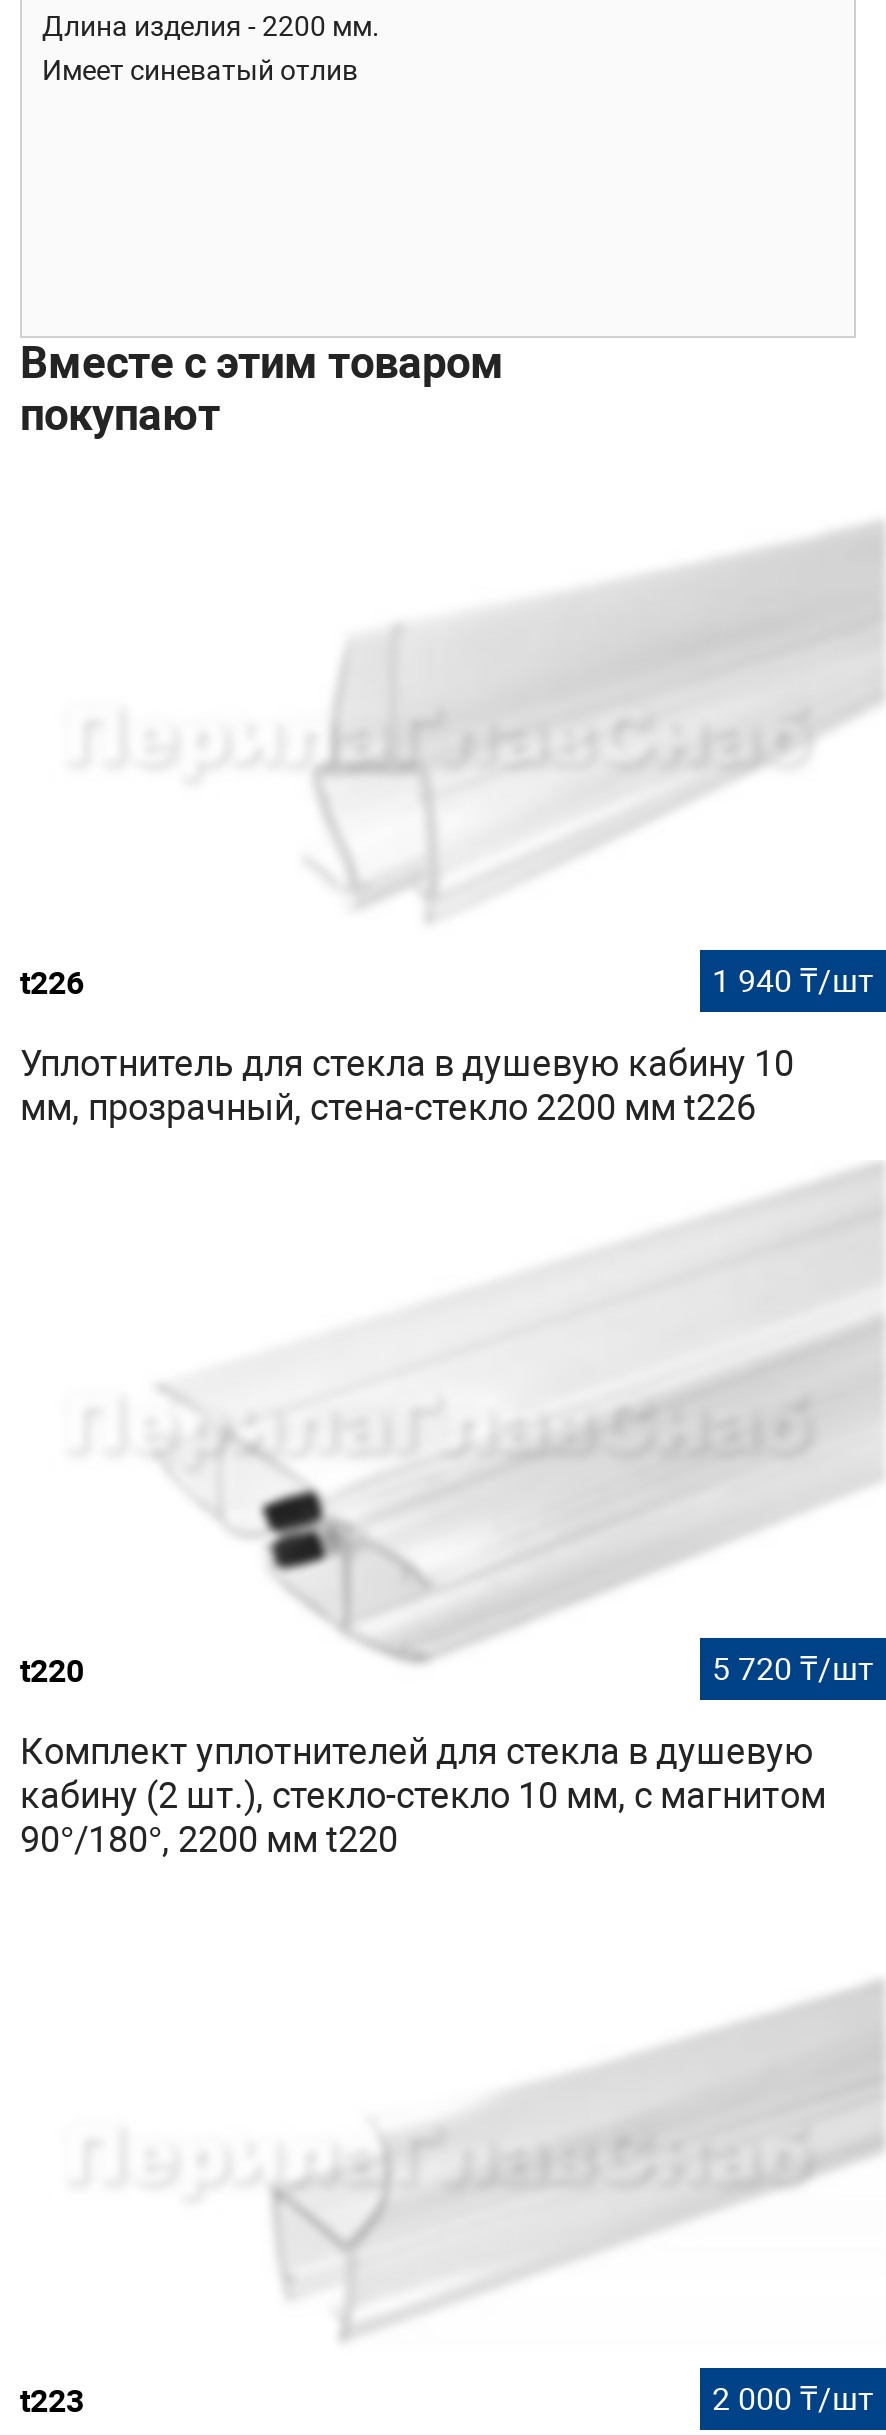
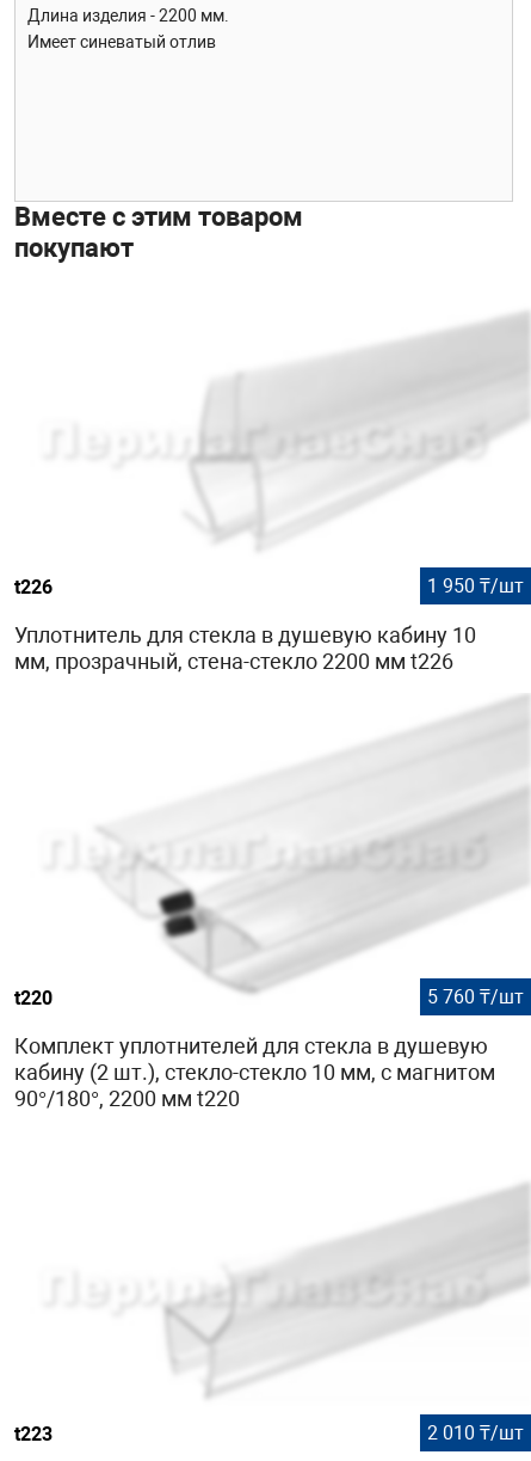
- 1 940 ₸/шт
+ 1 950 ₸/шт

- 5 720 ₸/шт
+ 5 760 ₸/шт

- 2 000 ₸/шт
+ 2 010 ₸/шт
